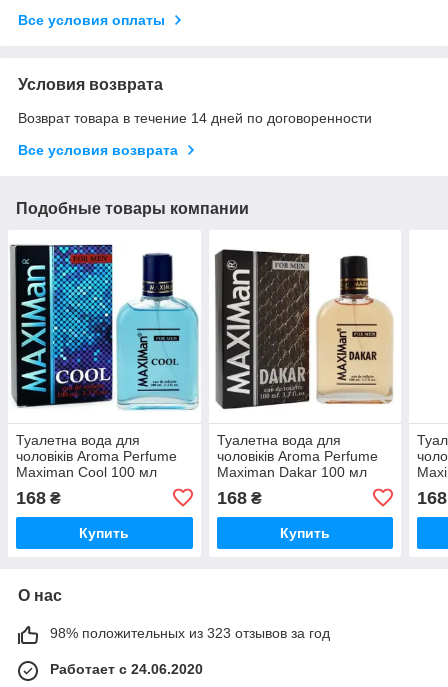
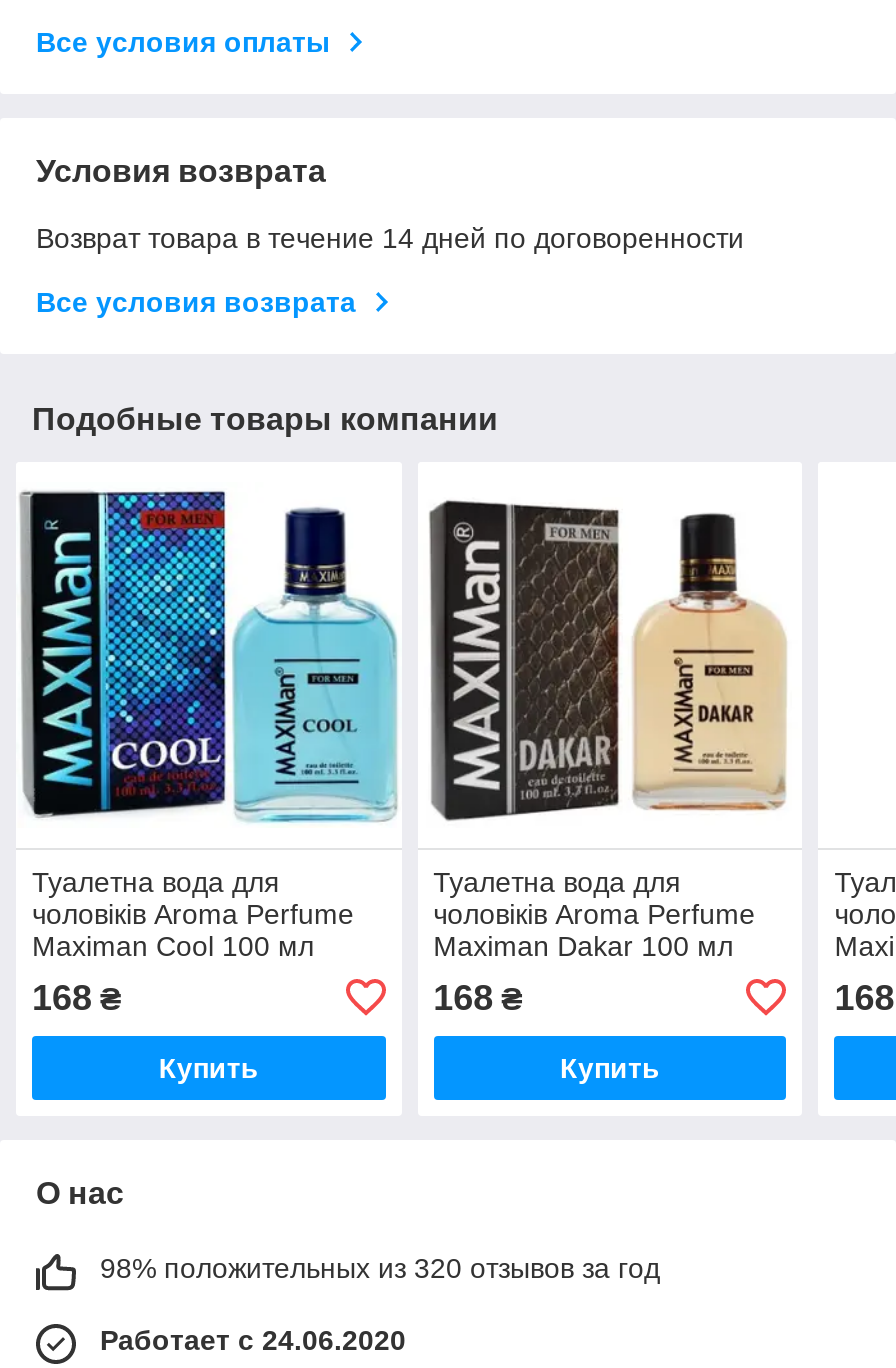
- 98% положительных из 323 отзывов за год
+ 98% положительных из 320 отзывов за год
